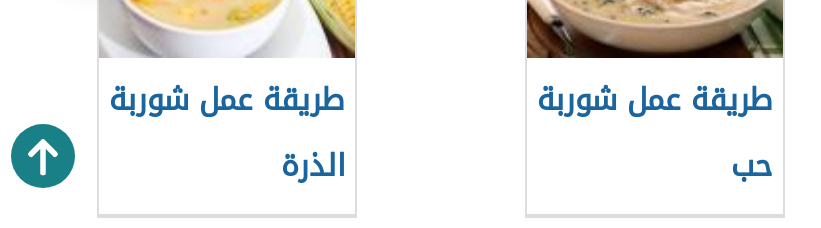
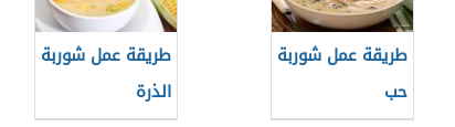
- [image]
